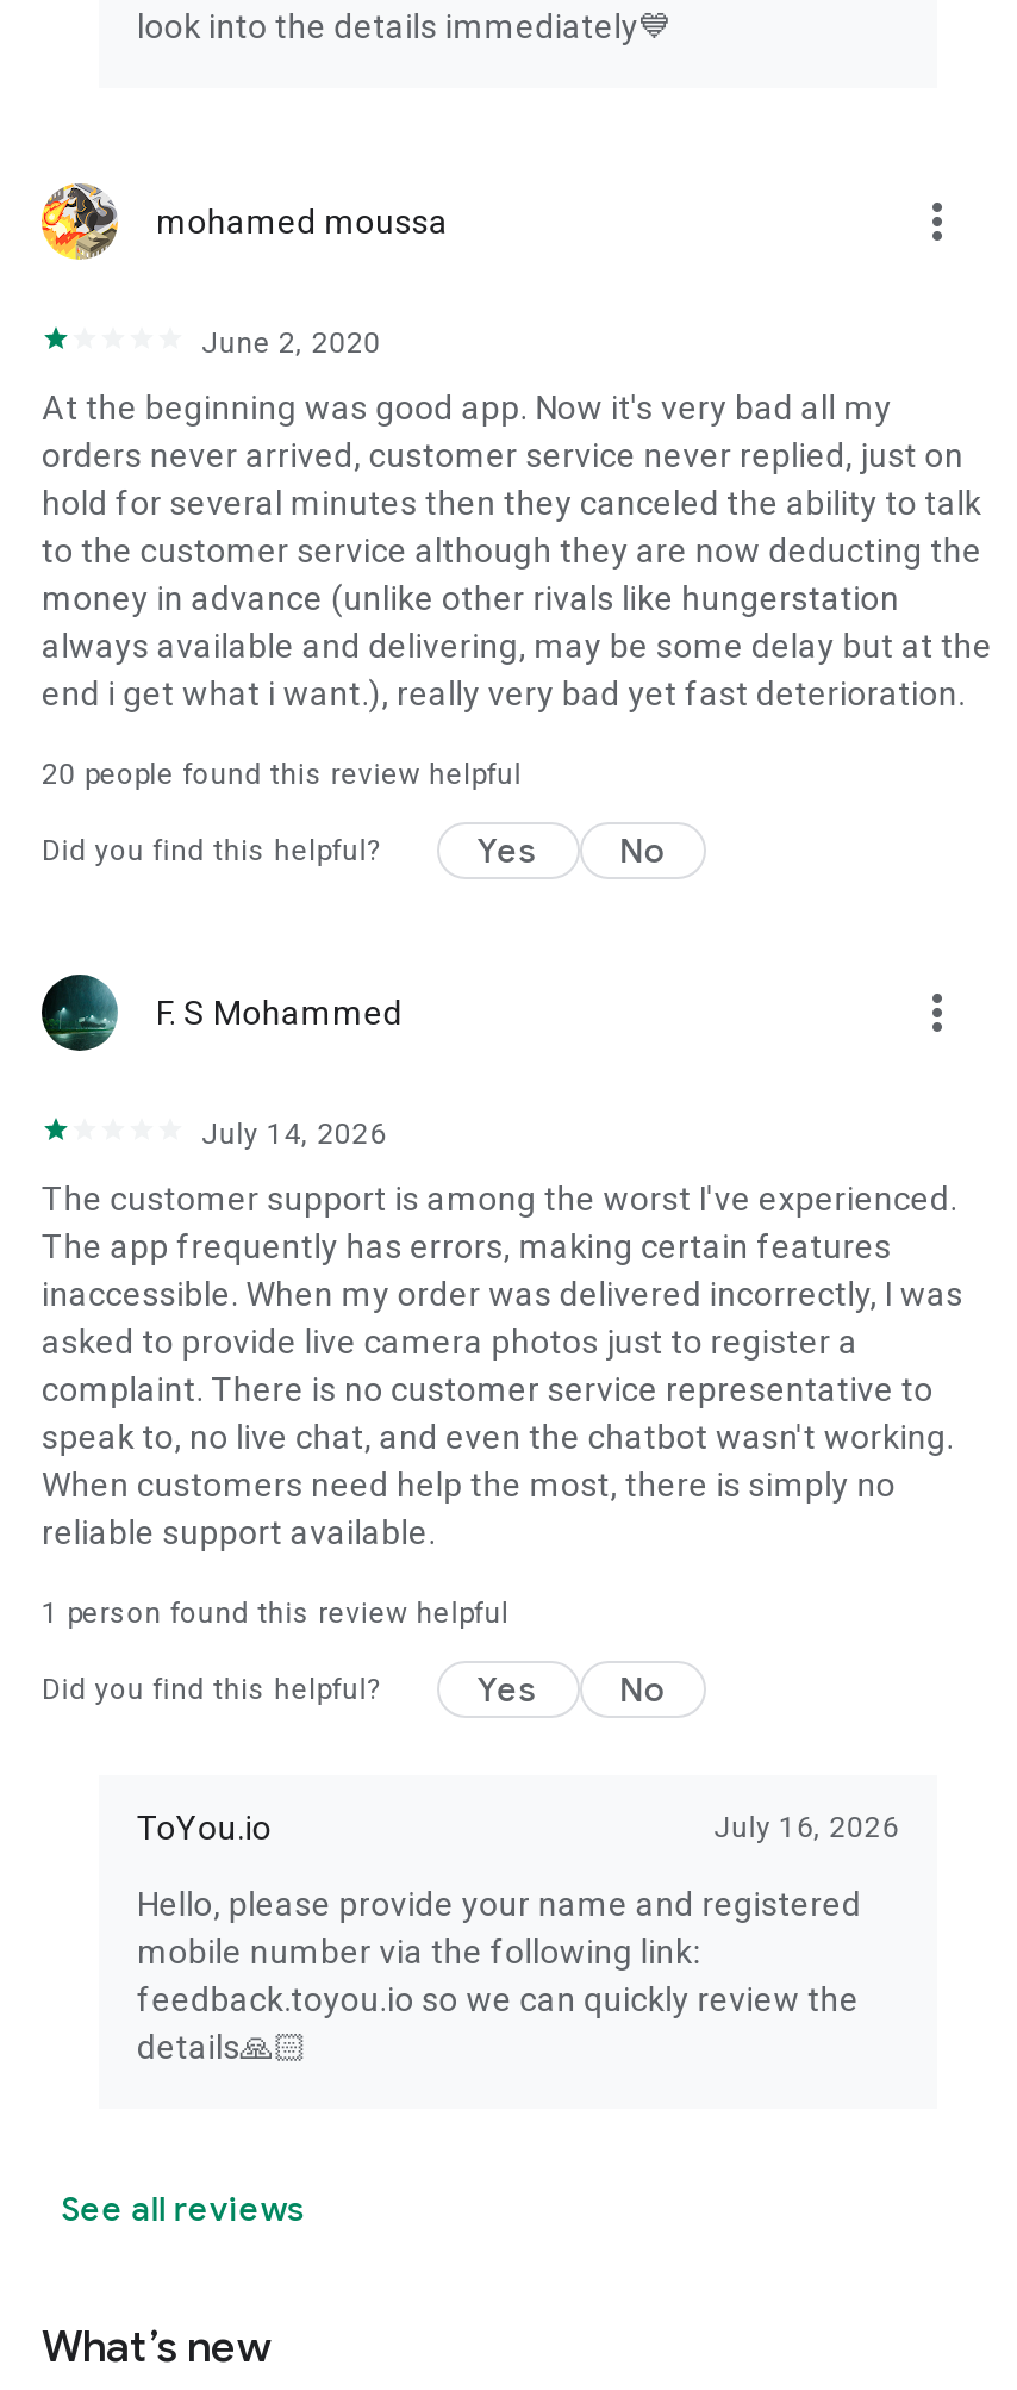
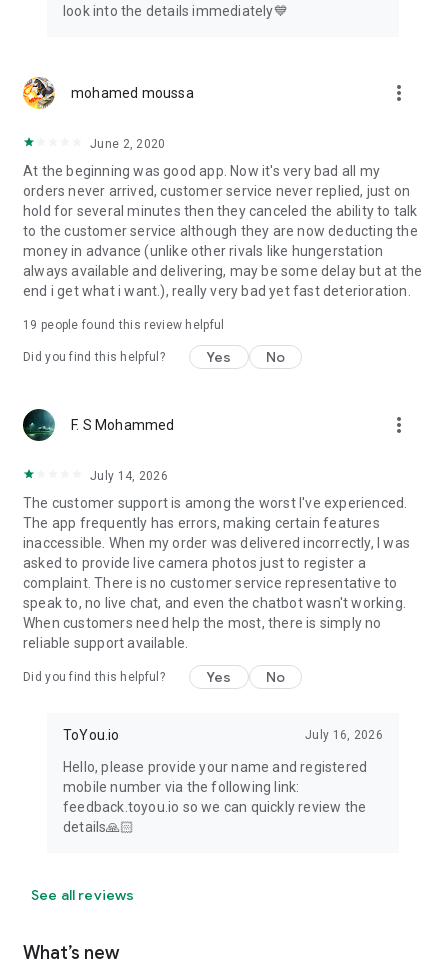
- 20 people found this review helpful
+ 19 people found this review helpful

- 1 person found this review helpful
